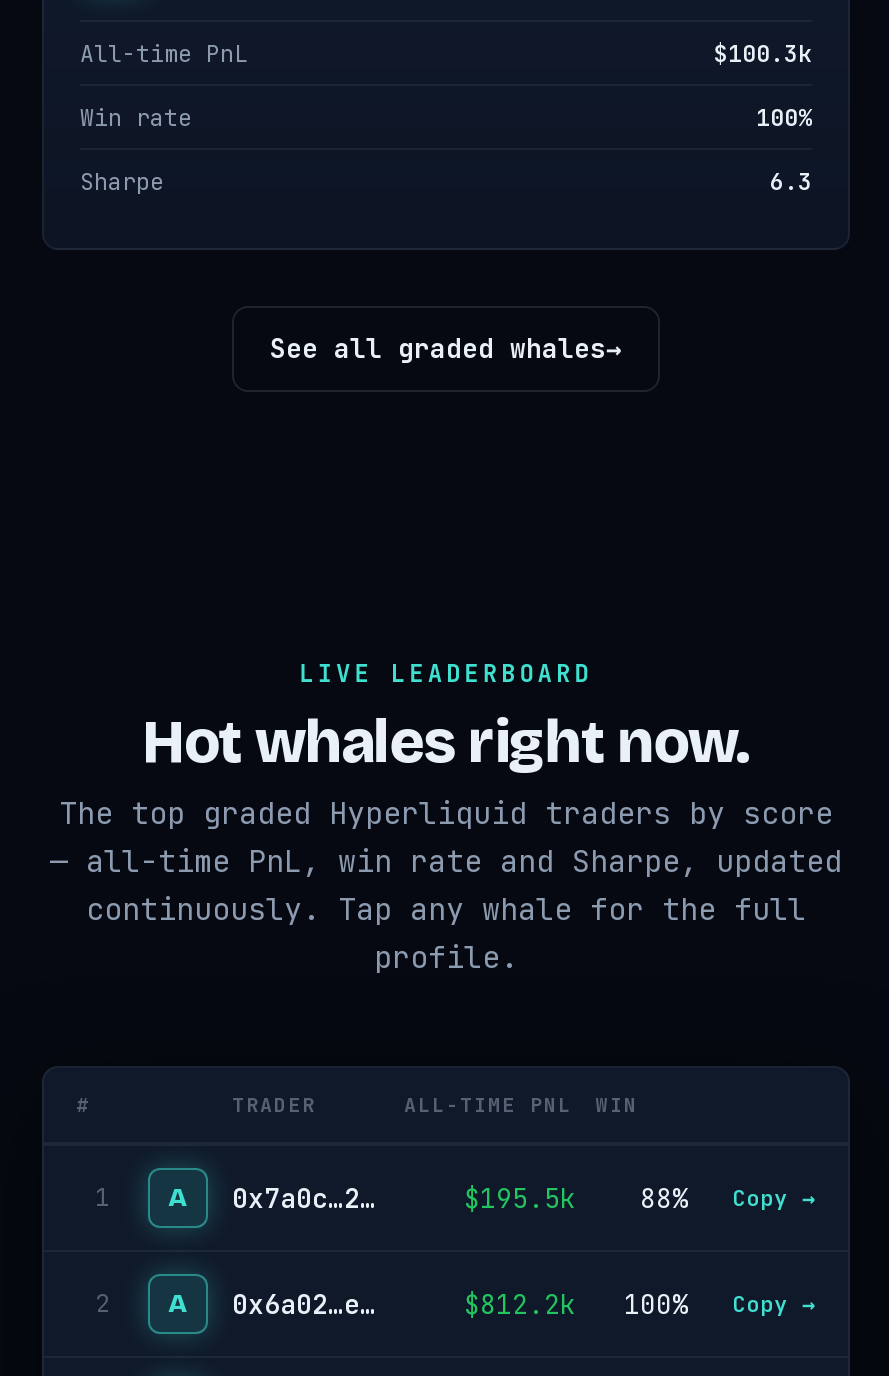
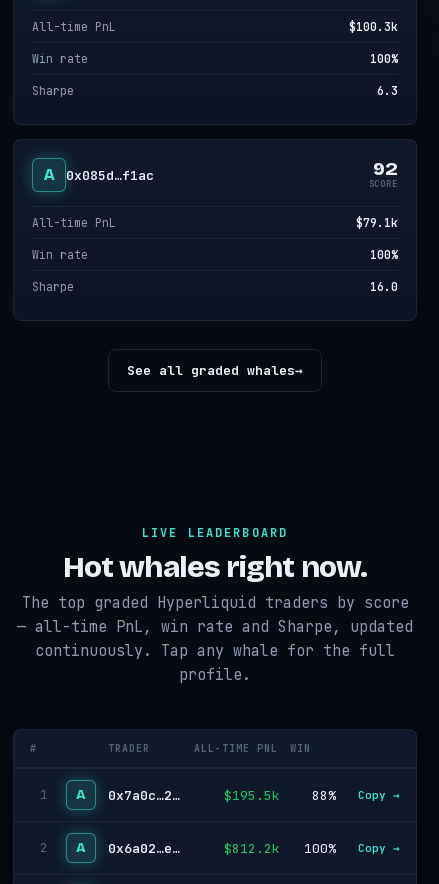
+ A
+ 0x085d…f1ac
+ 92
+ SCORE
+ All-time PnL
+ $79.1k
+ Win rate
+ 100%
+ Sharpe
+ 16.0
